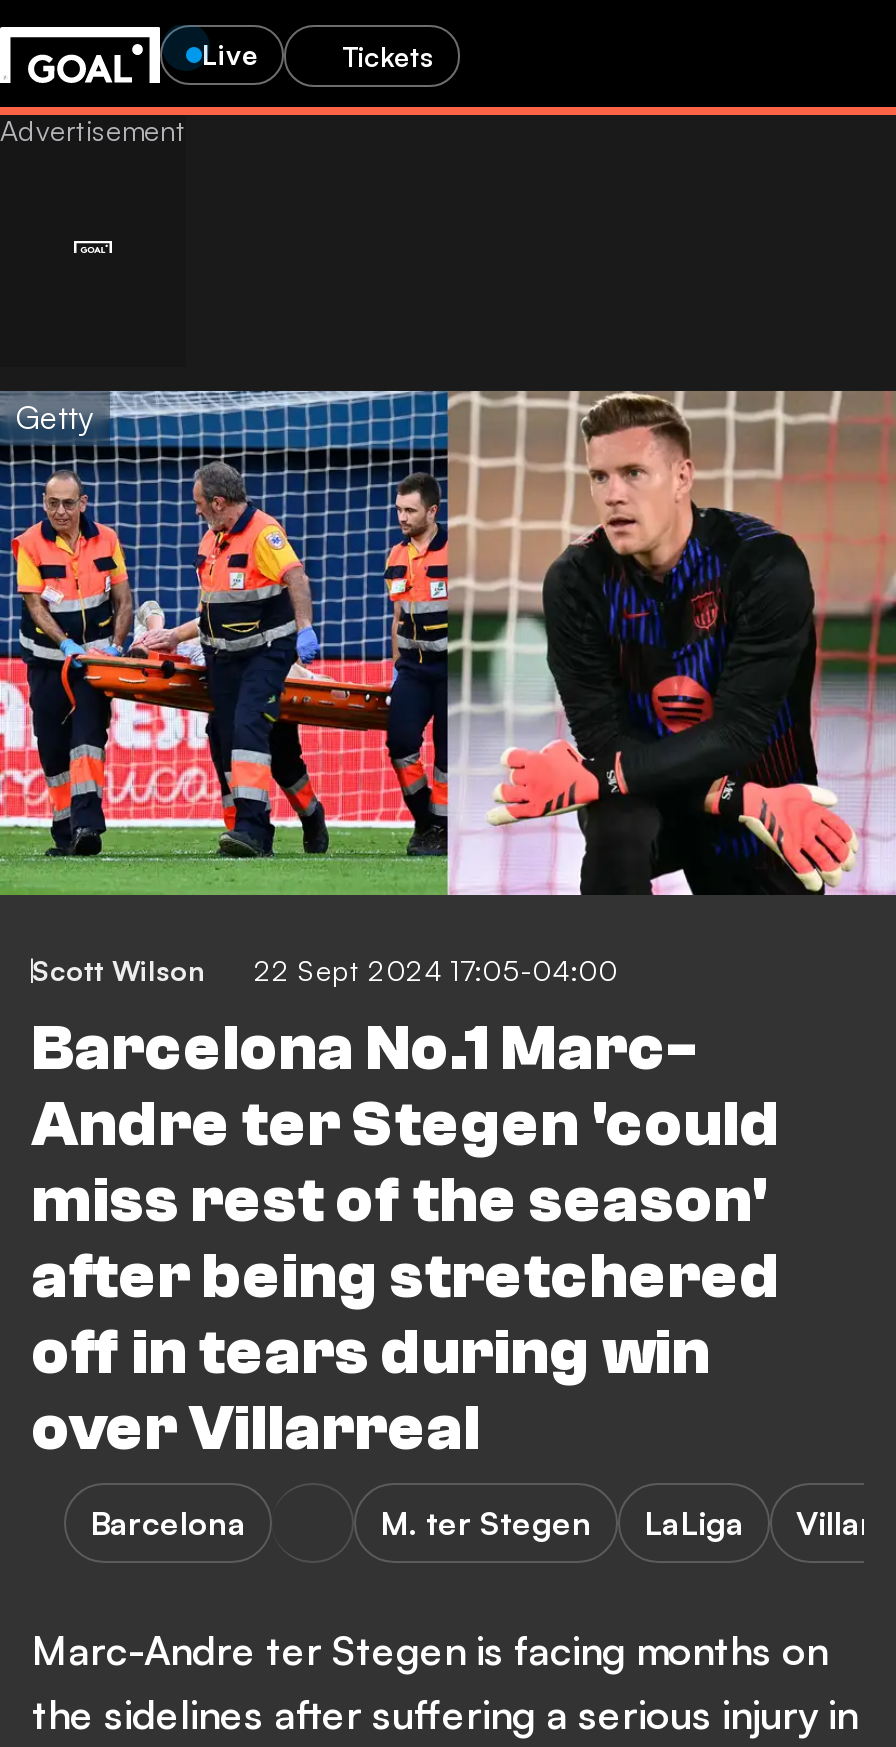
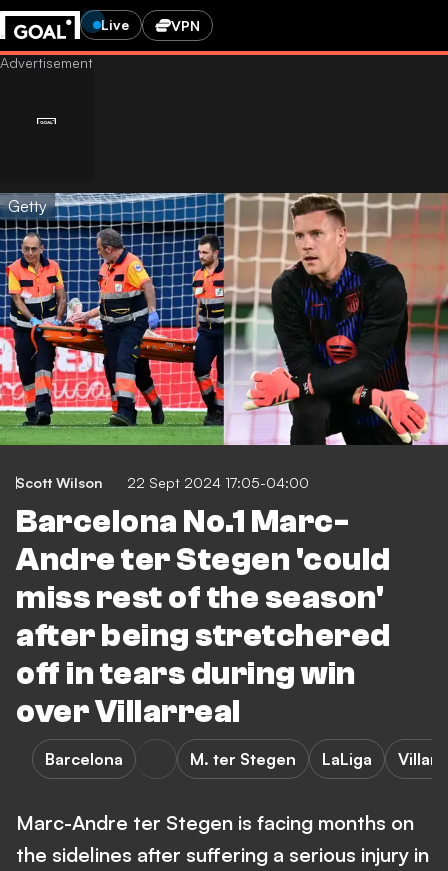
- Tickets
+ VPN
